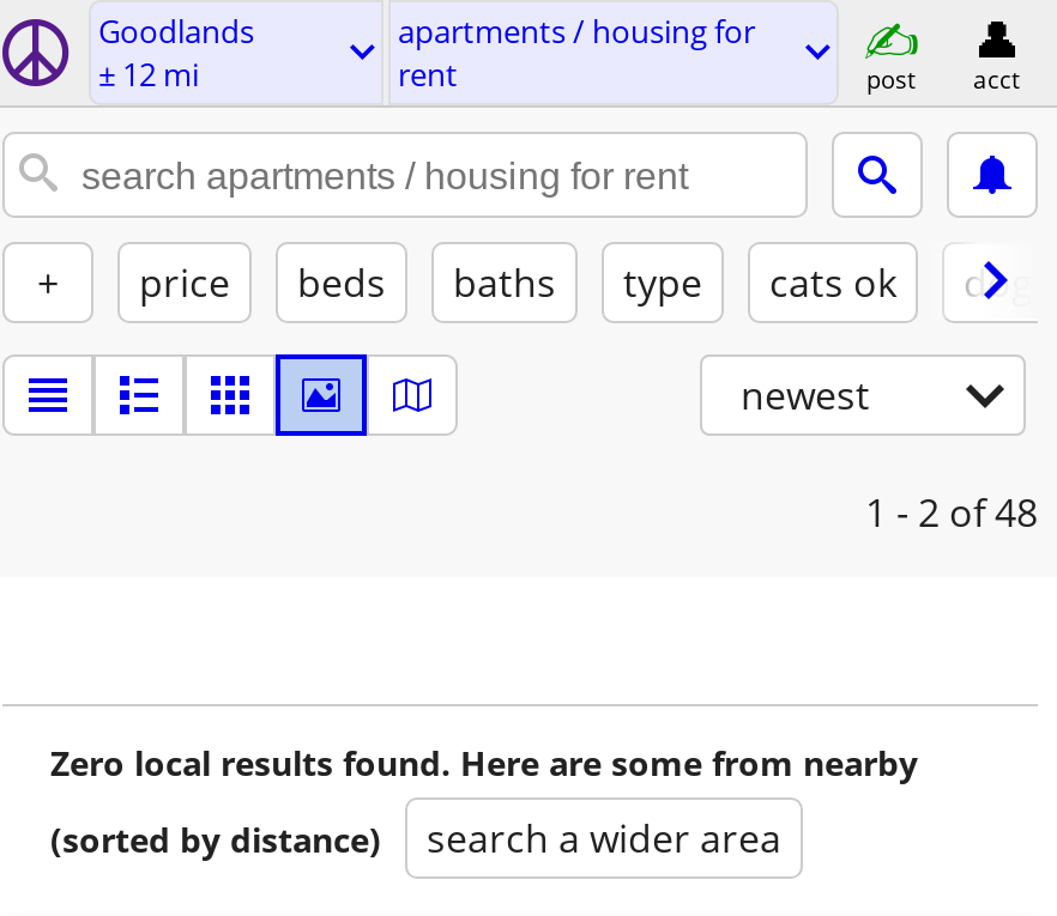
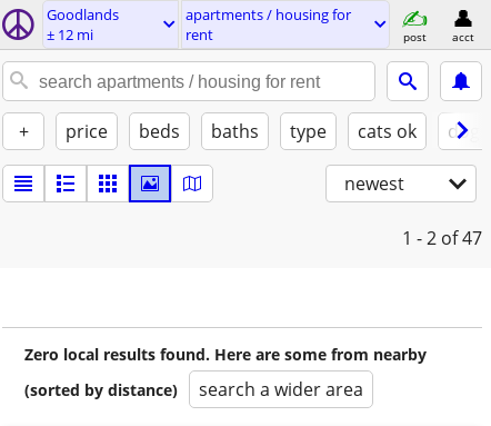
- 1 - 2 of 48
+ 1 - 2 of 47
